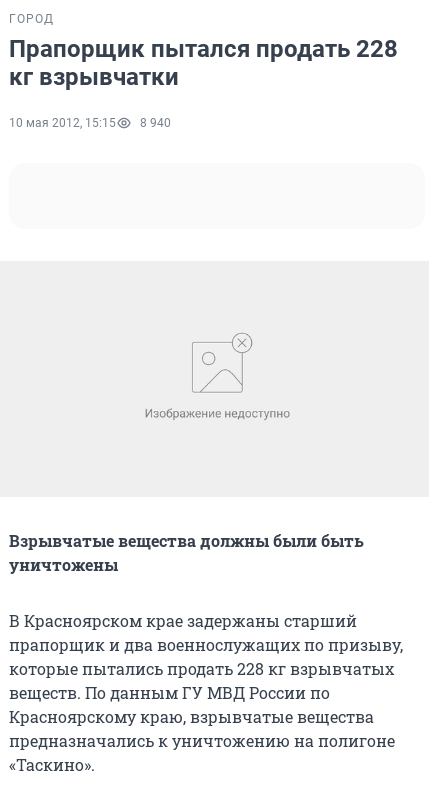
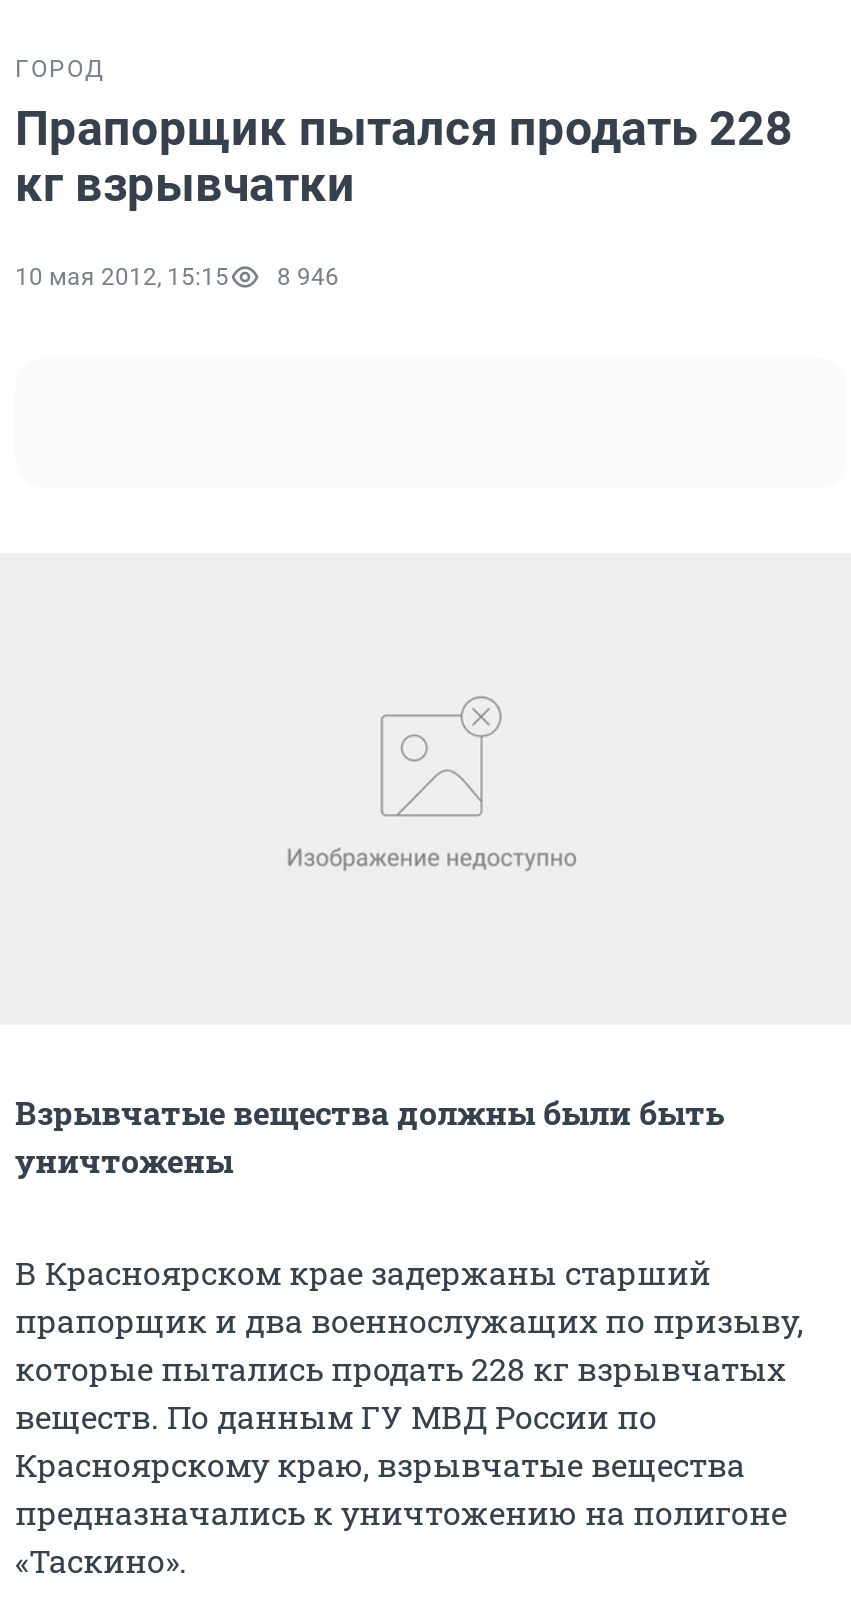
- 10 мая 2012, 15:15 8 940
+ 10 мая 2012, 15:15 8 946
